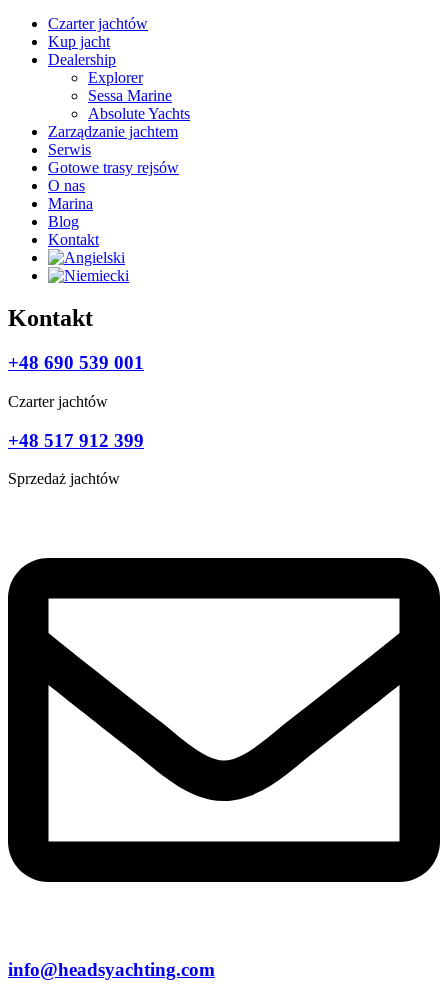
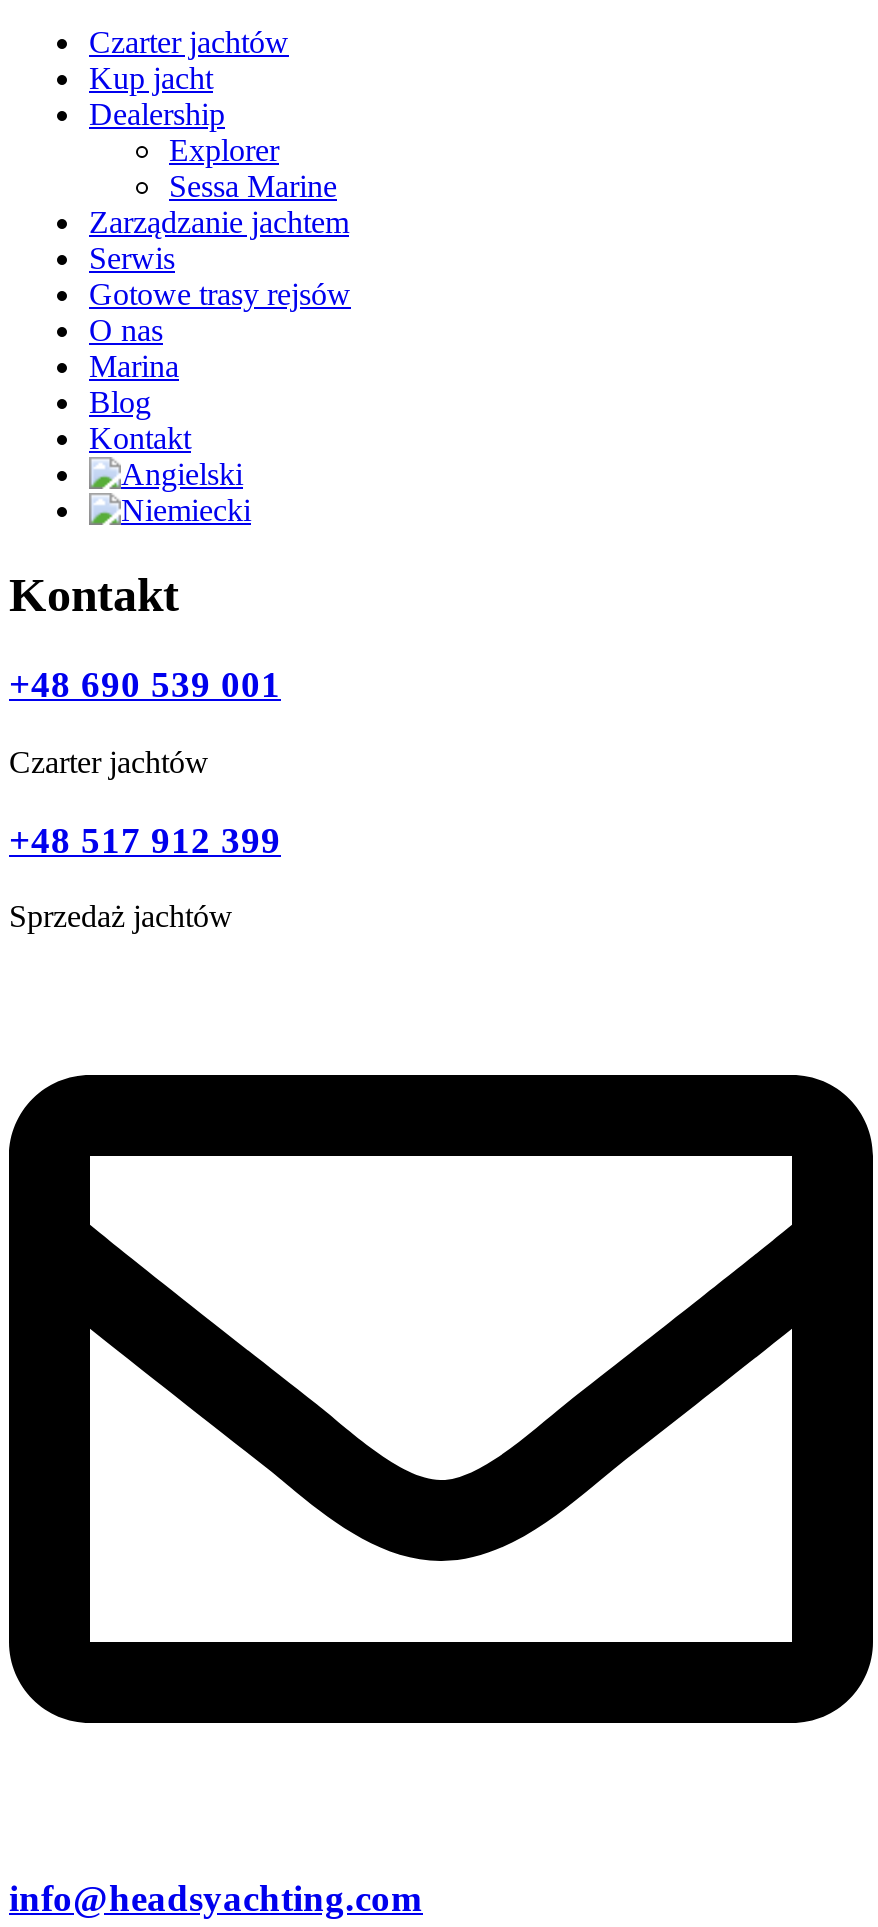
- Absolute Yachts
